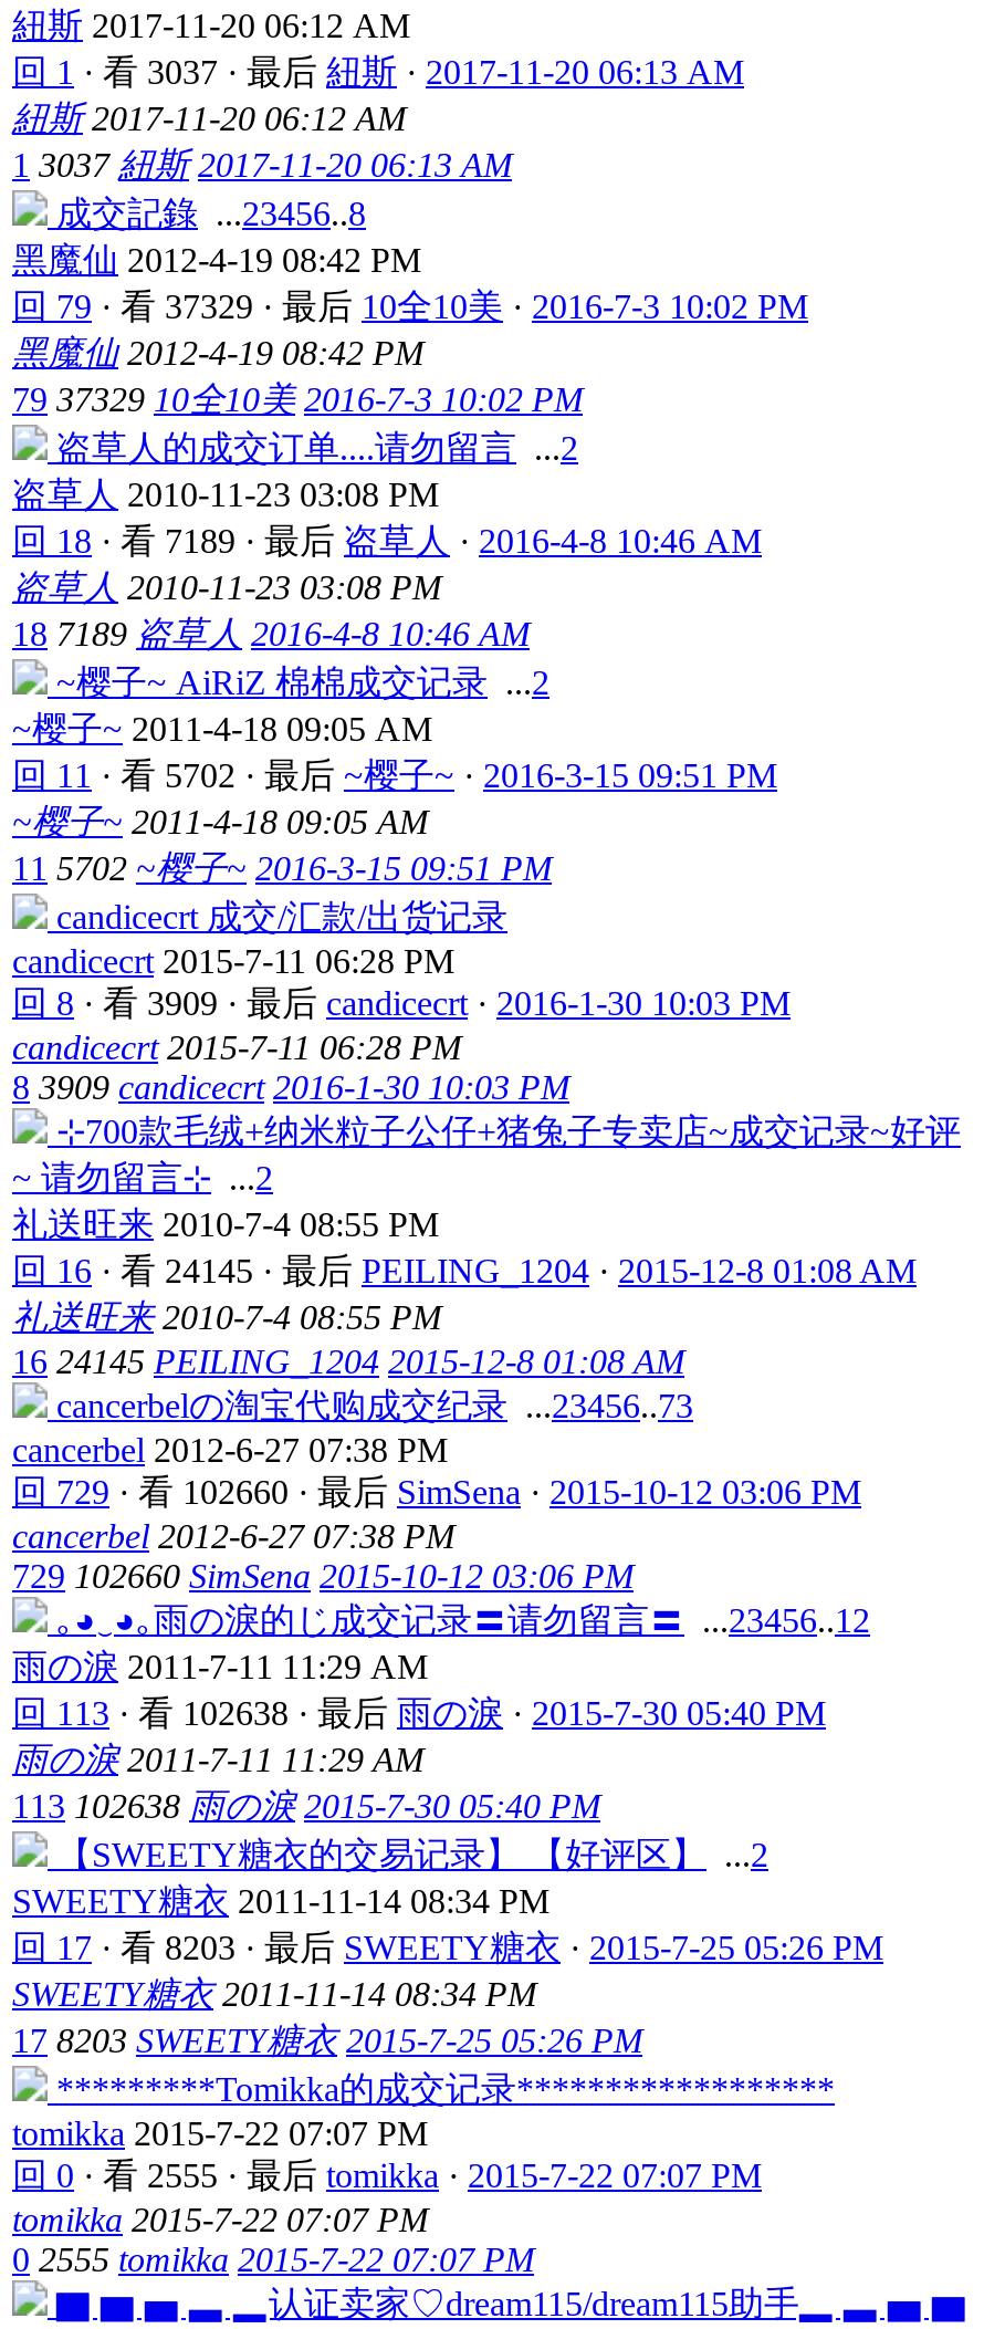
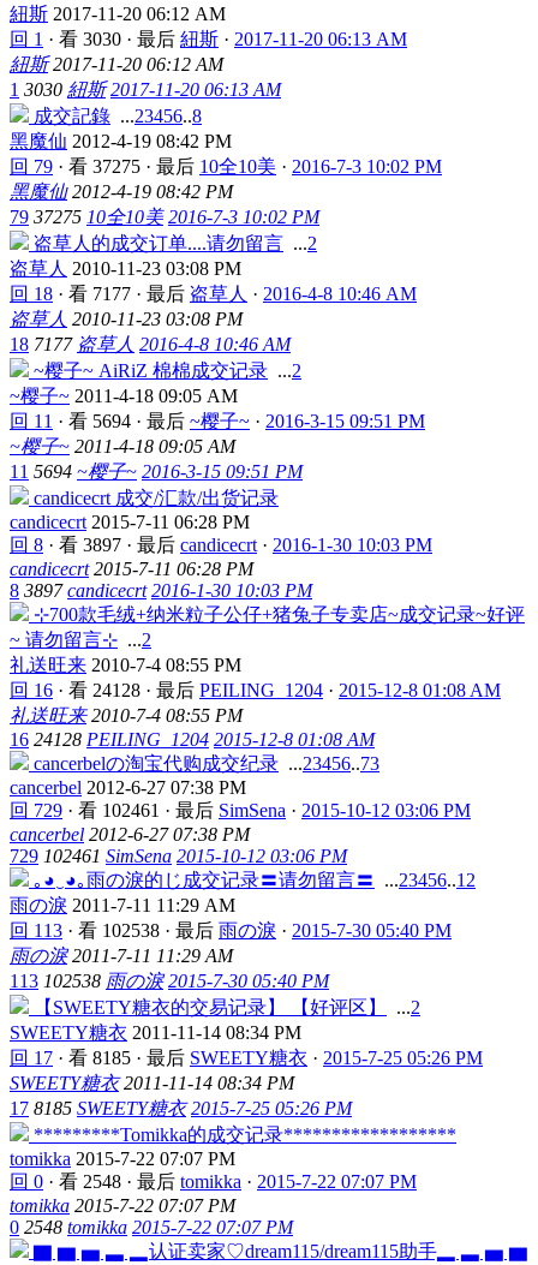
- 回 1 · 看 3037 · 最后紐斯· 2017-11-20 06:13 AM
+ 回 1 · 看 3030 · 最后紐斯· 2017-11-20 06:13 AM

- 1 3037 紐斯 2017-11-20 06:13 AM
+ 1 3030 紐斯 2017-11-20 06:13 AM

- 回 79 · 看 37329 · 最后10全10美· 2016-7-3 10:02 PM
+ 回 79 · 看 37275 · 最后10全10美· 2016-7-3 10:02 PM

- 79 37329 10全10美 2016-7-3 10:02 PM
+ 79 37275 10全10美 2016-7-3 10:02 PM

- 回 18 · 看 7189 · 最后盗草人· 2016-4-8 10:46 AM
+ 回 18 · 看 7177 · 最后盗草人· 2016-4-8 10:46 AM

- 18 7189 盗草人 2016-4-8 10:46 AM
+ 18 7177 盗草人 2016-4-8 10:46 AM

- 回 11 · 看 5702 · 最后~樱子~ · 2016-3-15 09:51 PM
+ 回 11 · 看 5694 · 最后~樱子~ · 2016-3-15 09:51 PM

- 11 5702 ~樱子~ 2016-3-15 09:51 PM
+ 11 5694 ~樱子~ 2016-3-15 09:51 PM

- 回 8 · 看 3909 · 最后candicecrt · 2016-1-30 10:03 PM
+ 回 8 · 看 3897 · 最后candicecrt · 2016-1-30 10:03 PM

- 8 3909 candicecrt 2016-1-30 10:03 PM
+ 8 3897 candicecrt 2016-1-30 10:03 PM

- 回 16 · 看 24145 · 最后PEILING_1204 · 2015-12-8 01:08 AM
+ 回 16 · 看 24128 · 最后PEILING_1204 · 2015-12-8 01:08 AM

- 16 24145 PEILING_1204 2015-12-8 01:08 AM
+ 16 24128 PEILING_1204 2015-12-8 01:08 AM

- 回 729 · 看 102660 · 最后SimSena · 2015-10-12 03:06 PM
+ 回 729 · 看 102461 · 最后SimSena · 2015-10-12 03:06 PM

- 729 102660 SimSena 2015-10-12 03:06 PM
+ 729 102461 SimSena 2015-10-12 03:06 PM

- 回 113 · 看 102638 · 最后雨の淚· 2015-7-30 05:40 PM
+ 回 113 · 看 102538 · 最后雨の淚· 2015-7-30 05:40 PM

- 113 102638 雨の淚 2015-7-30 05:40 PM
+ 113 102538 雨の淚 2015-7-30 05:40 PM

- 回 17 · 看 8203 · 最后SWEETY糖衣· 2015-7-25 05:26 PM
+ 回 17 · 看 8185 · 最后SWEETY糖衣· 2015-7-25 05:26 PM

- 17 8203 SWEETY糖衣 2015-7-25 05:26 PM
+ 17 8185 SWEETY糖衣 2015-7-25 05:26 PM

- 回 0 · 看 2555 · 最后tomikka · 2015-7-22 07:07 PM
+ 回 0 · 看 2548 · 最后tomikka · 2015-7-22 07:07 PM

- 0 2555 tomikka 2015-7-22 07:07 PM
+ 0 2548 tomikka 2015-7-22 07:07 PM
